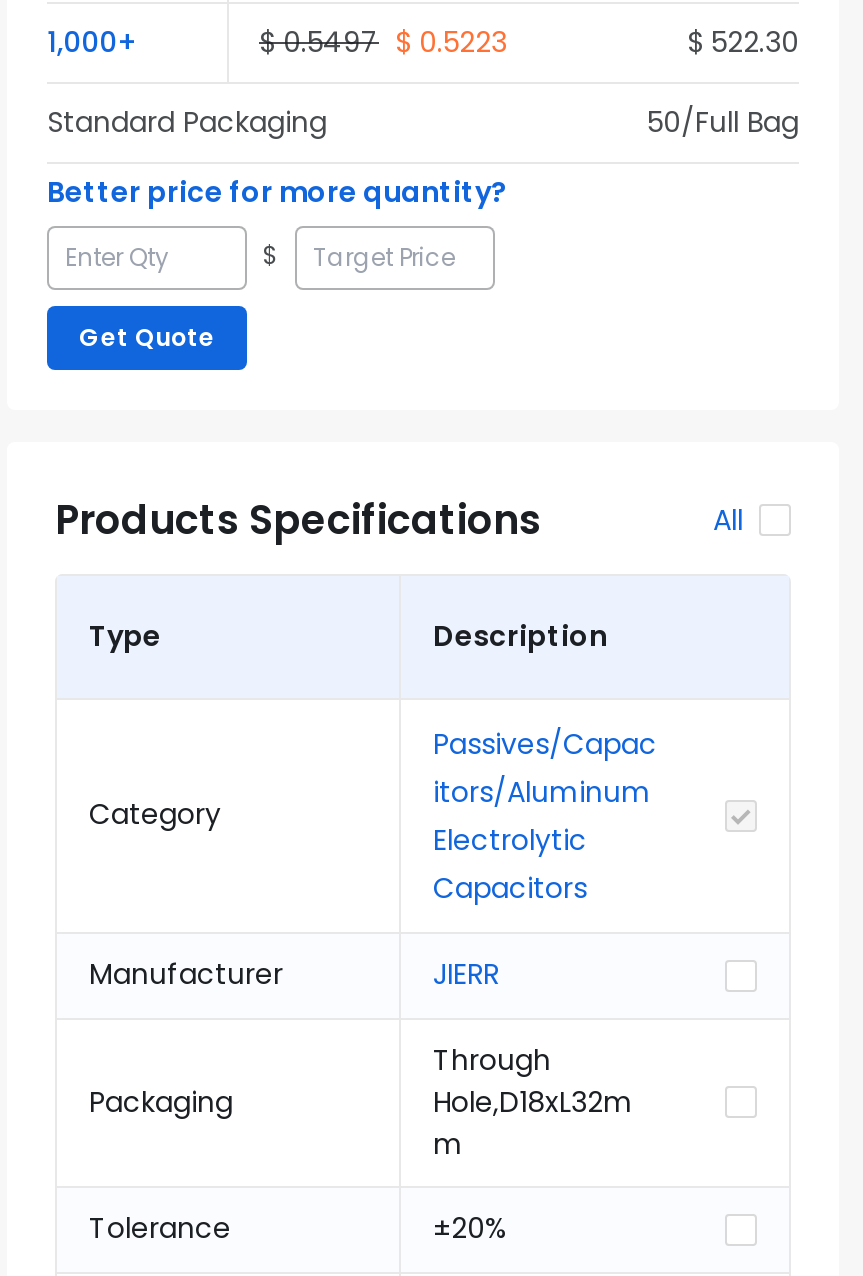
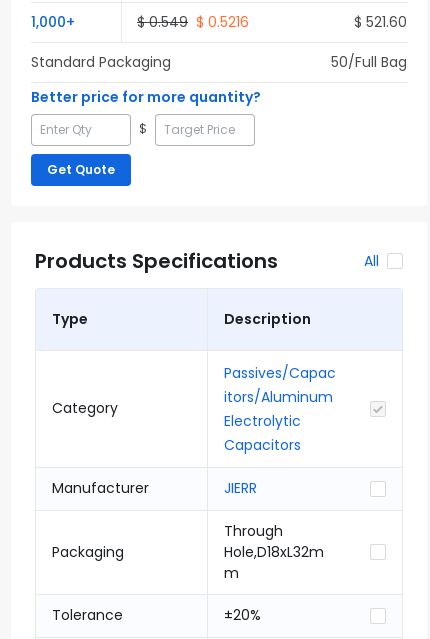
- $ 0.5497 $ 0.5223
+ $ 0.549 $ 0.5216

- $ 522.30
+ $ 521.60
